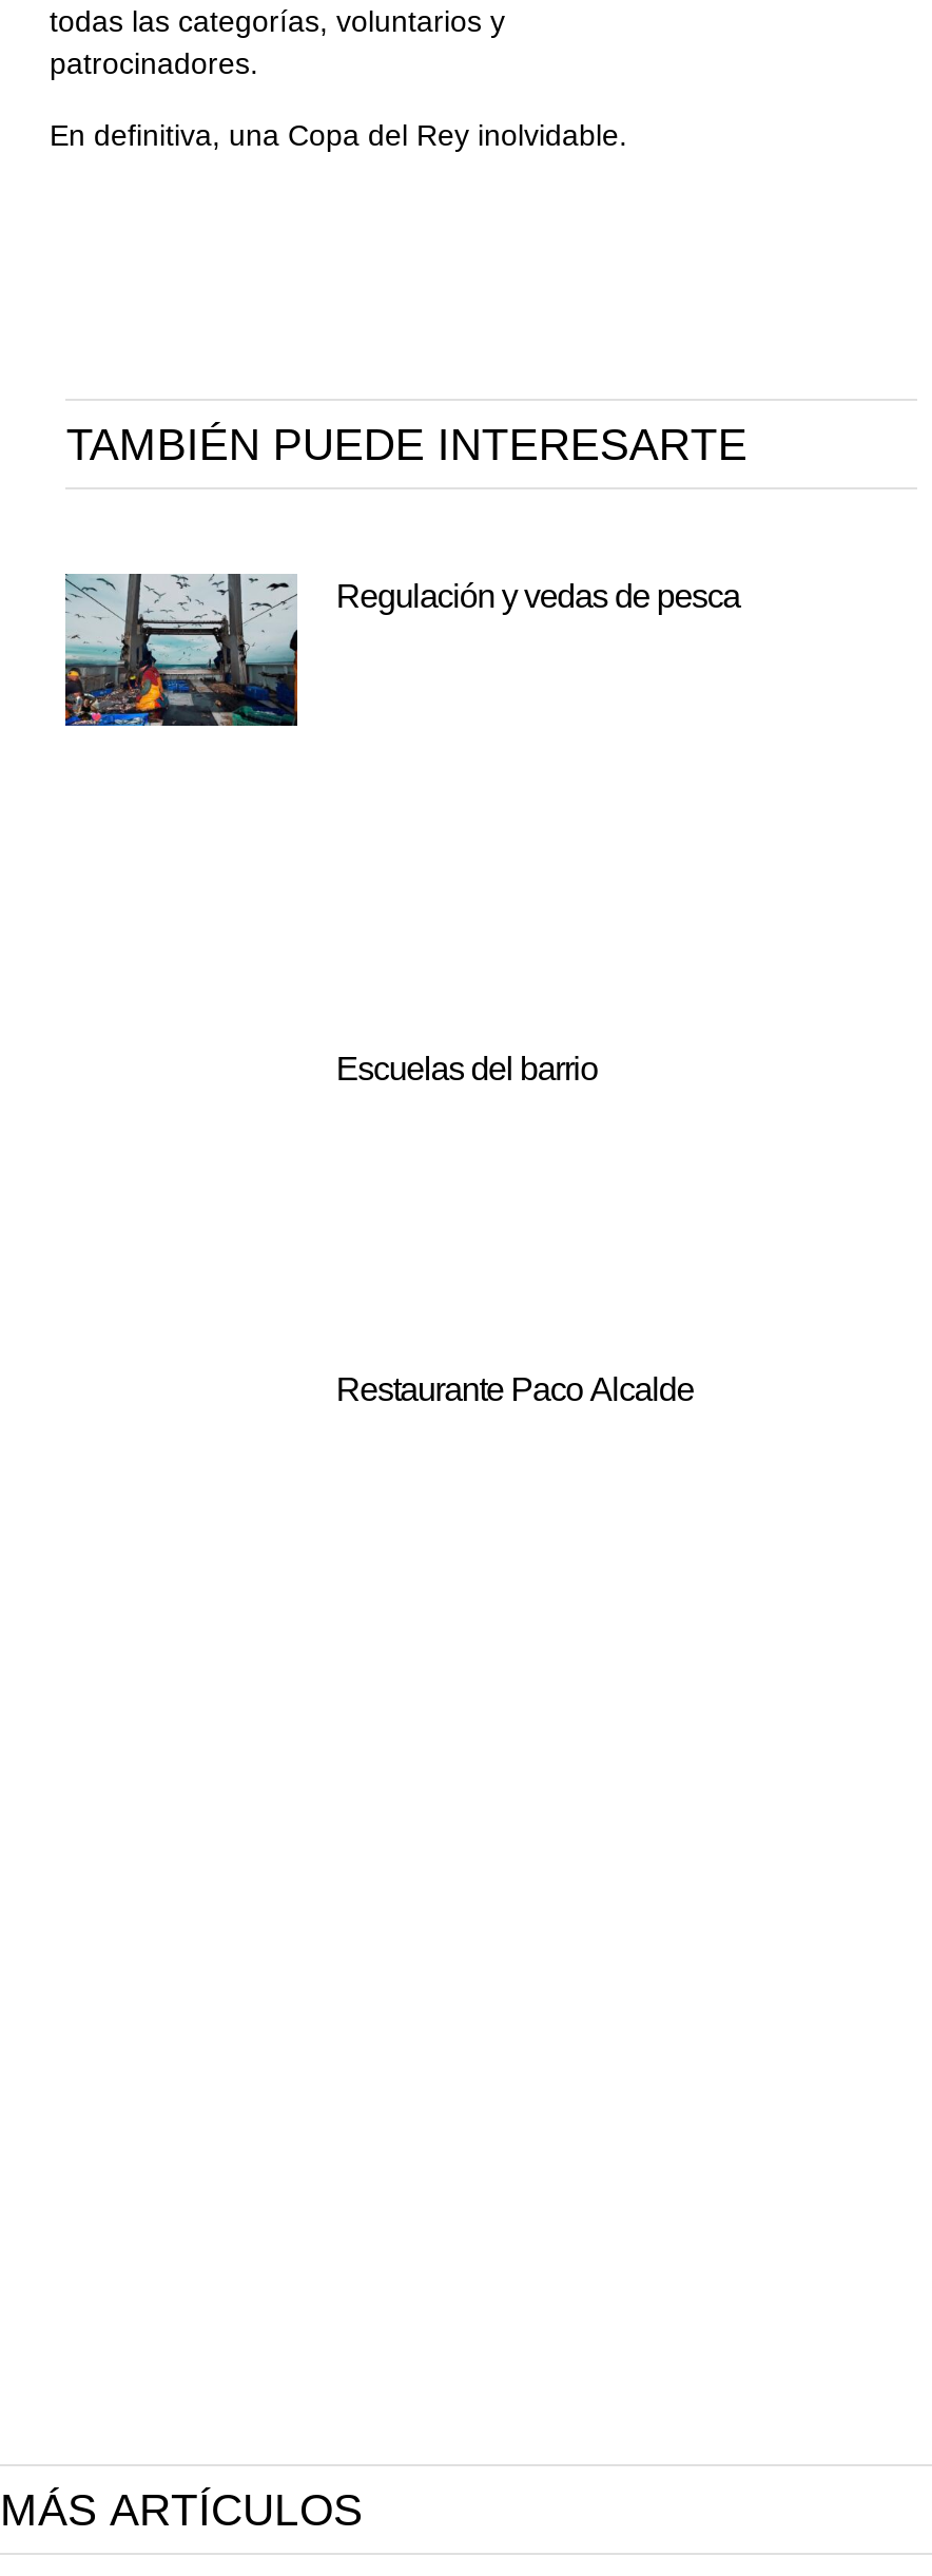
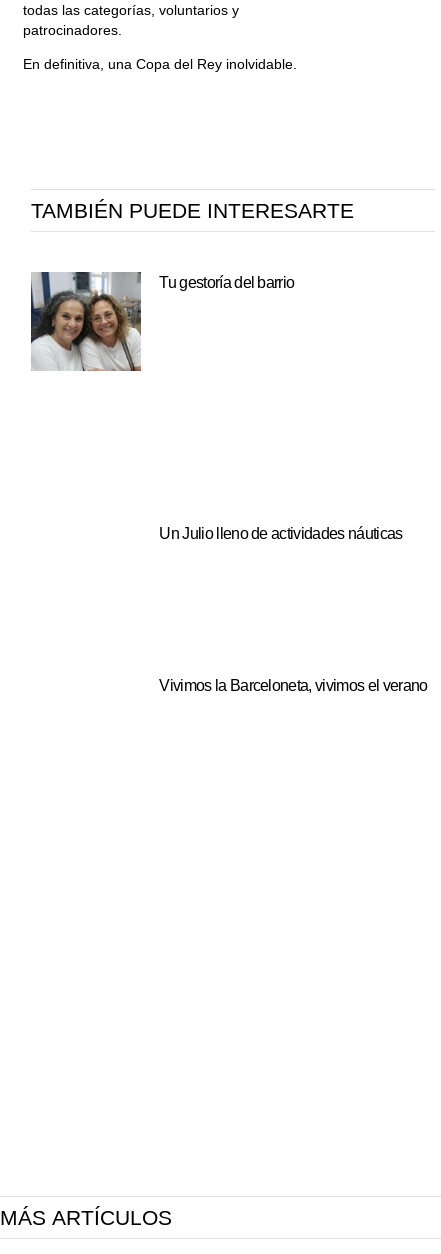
- [image]
- Regulación y vedas de pesca
+ [image]
+ Tu gestoría del barrio

- Escuelas del barrio
+ Un Julio lleno de actividades náuticas

- Restaurante Paco Alcalde
+ Vivimos la Barceloneta, vivimos el verano
